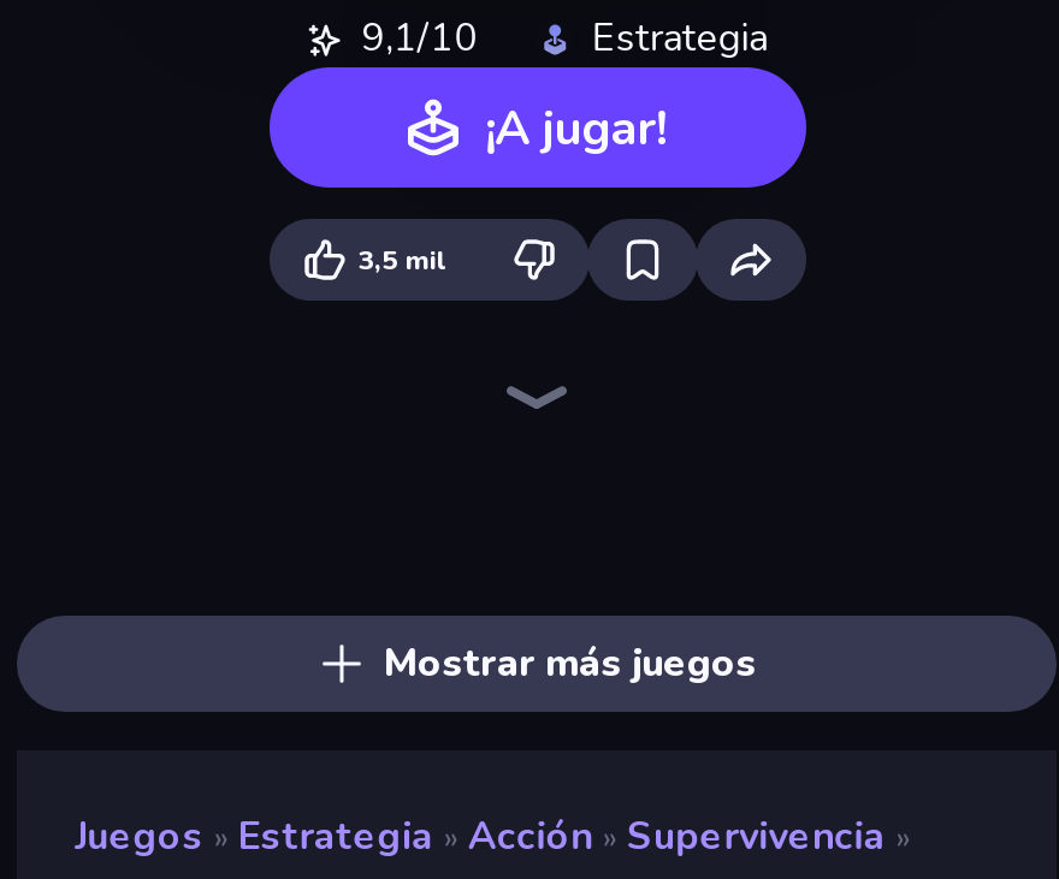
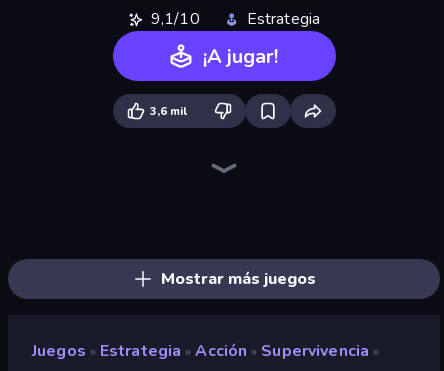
- 3,5 mil
+ 3,6 mil
